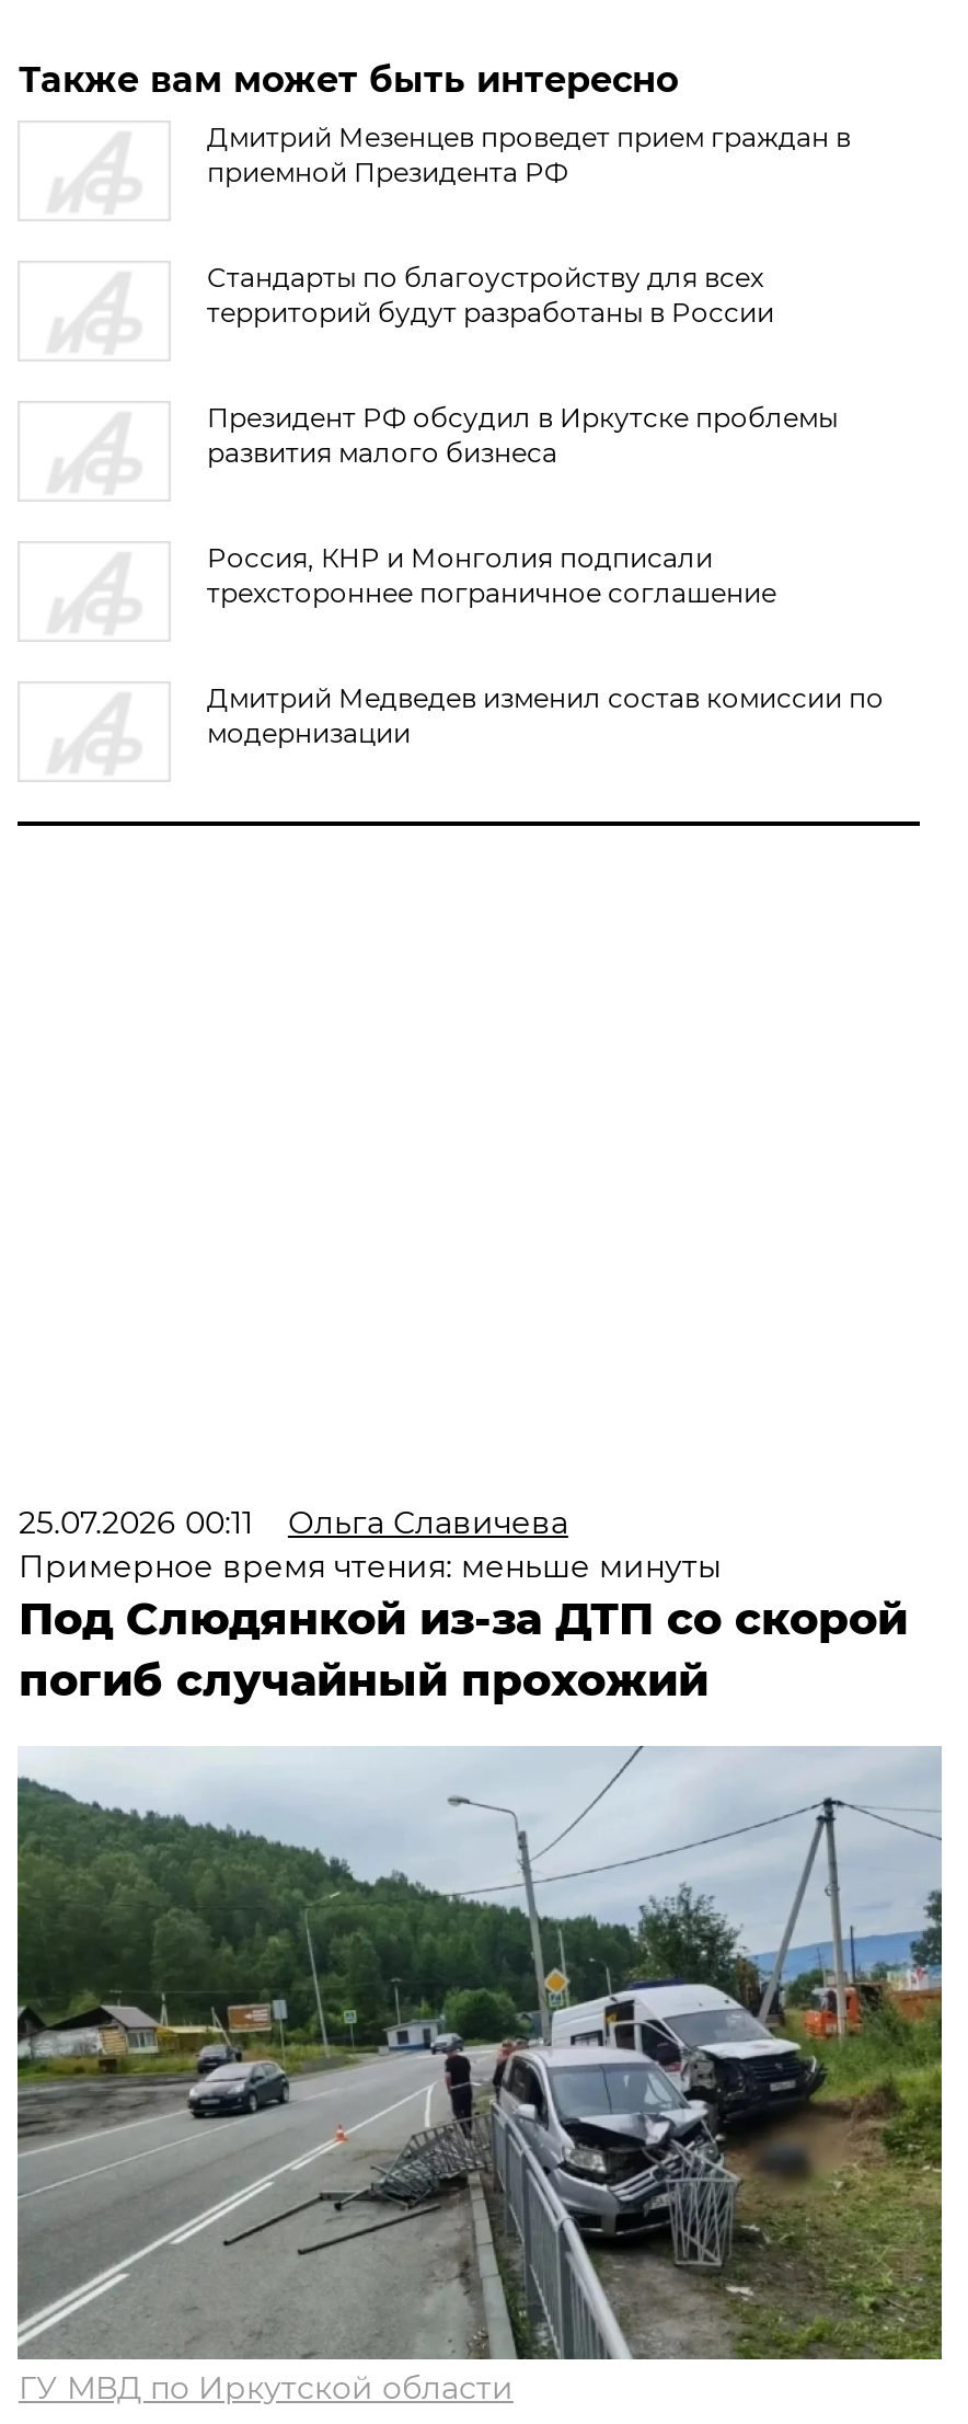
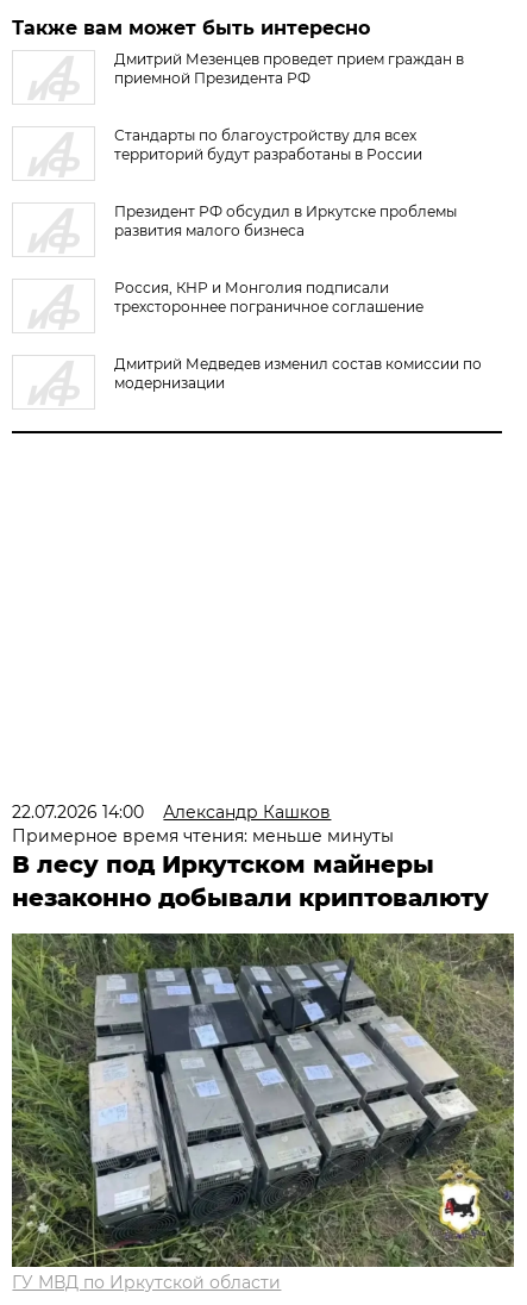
- 25.07.2026 00:11
- Ольга Славичева
+ 22.07.2026 14:00
+ Александр Кашков

- Под Слюдянкой из-за ДТП со скорой
- погиб случайный прохожий
+ В лесу под Иркутском майнеры
+ незаконно добывали криптовалюту

- [image]
+ [image]
